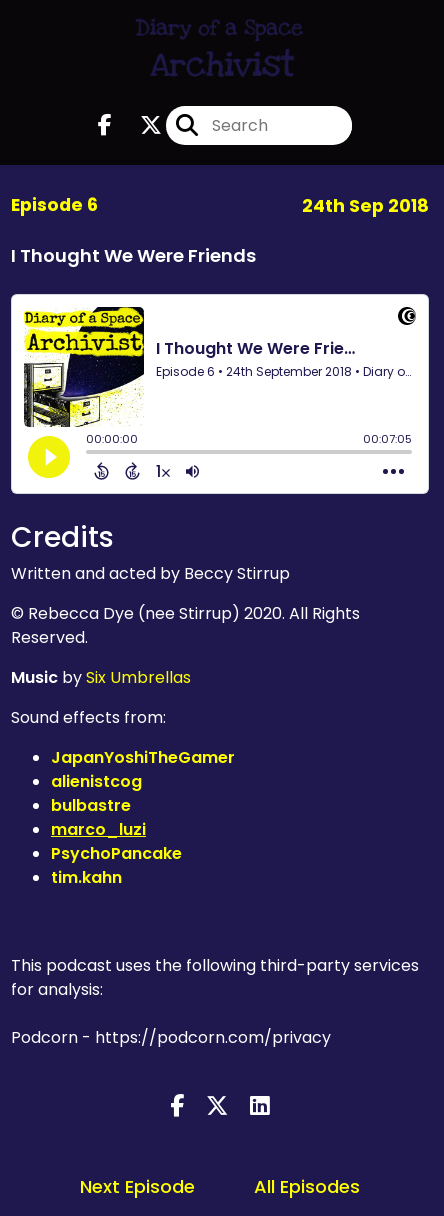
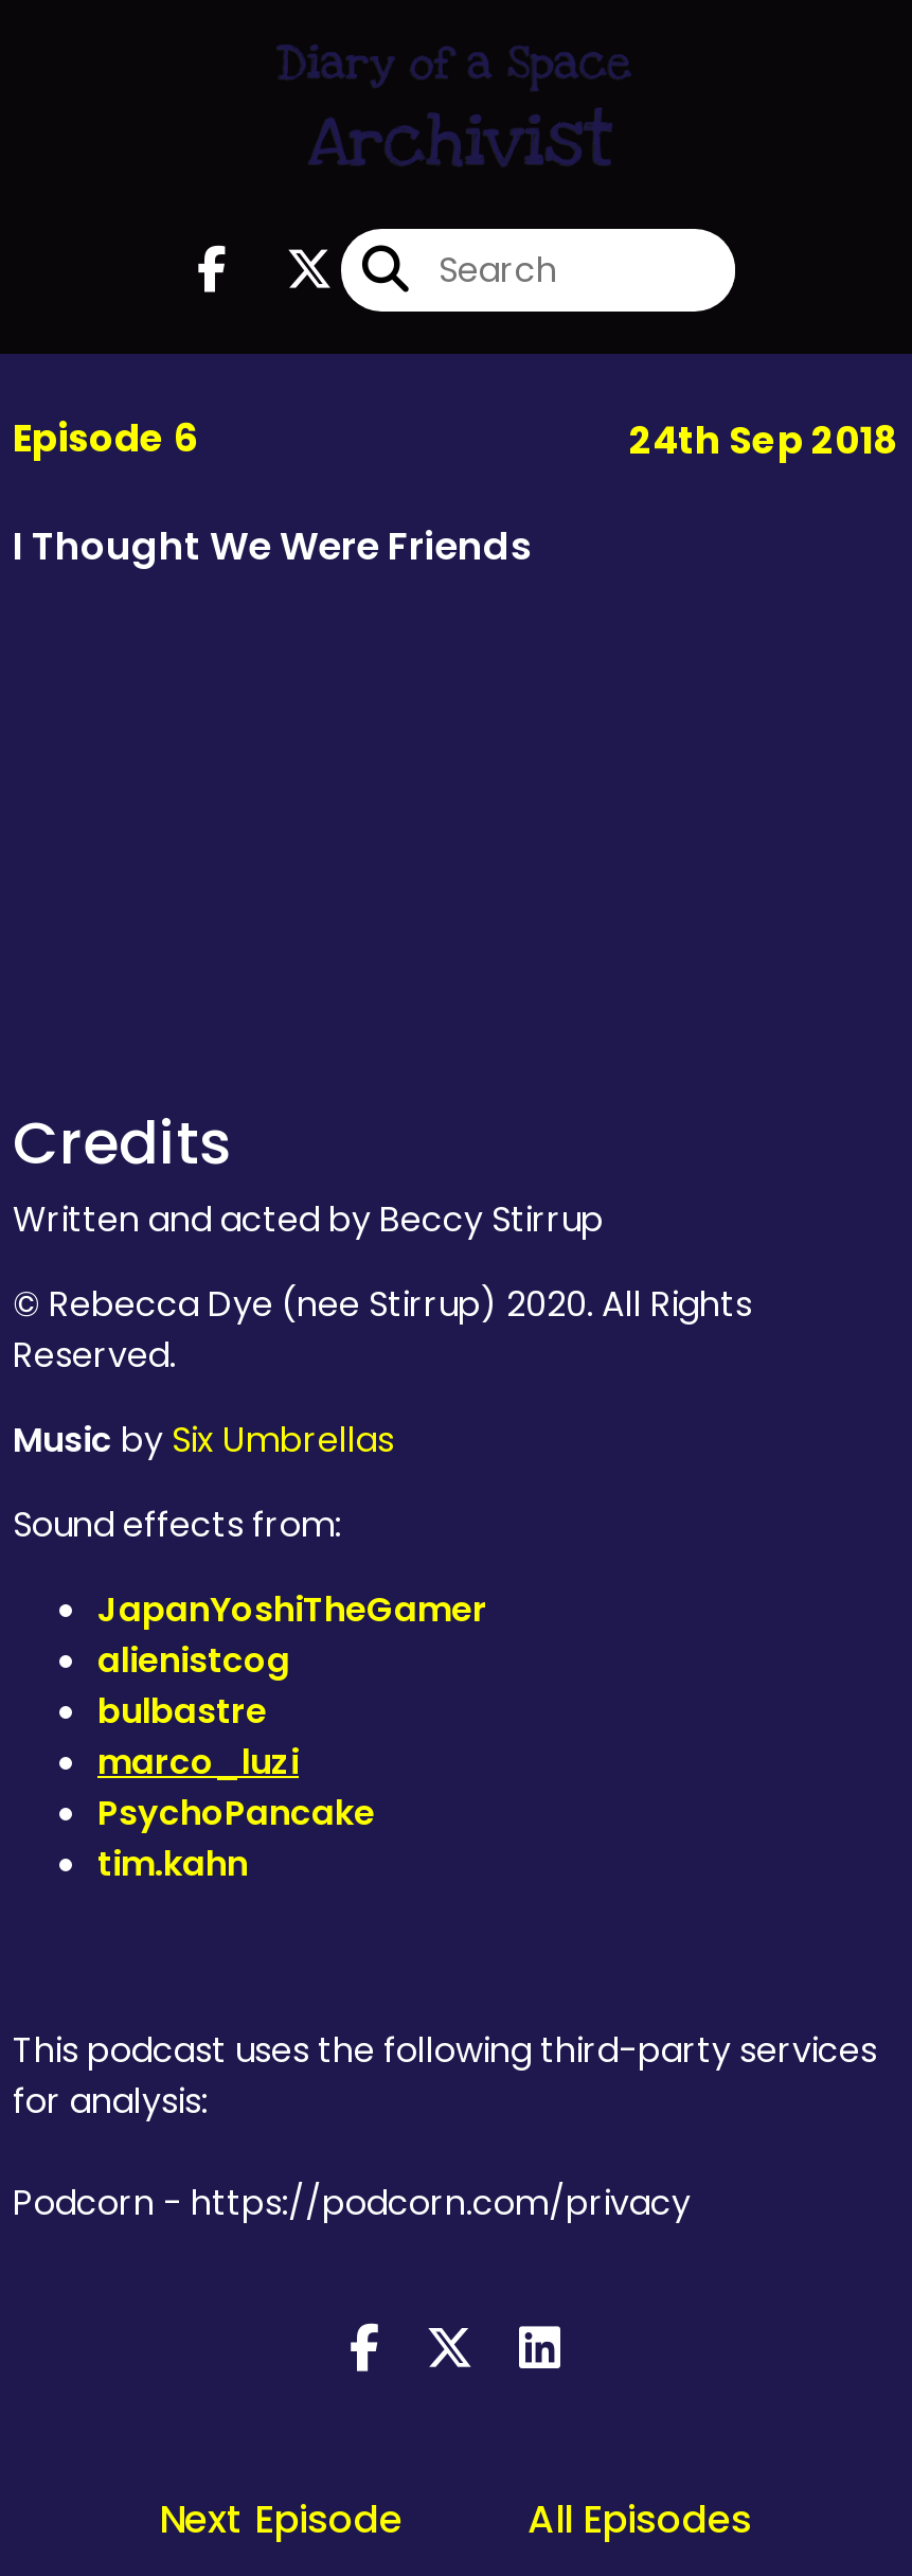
- [image]
